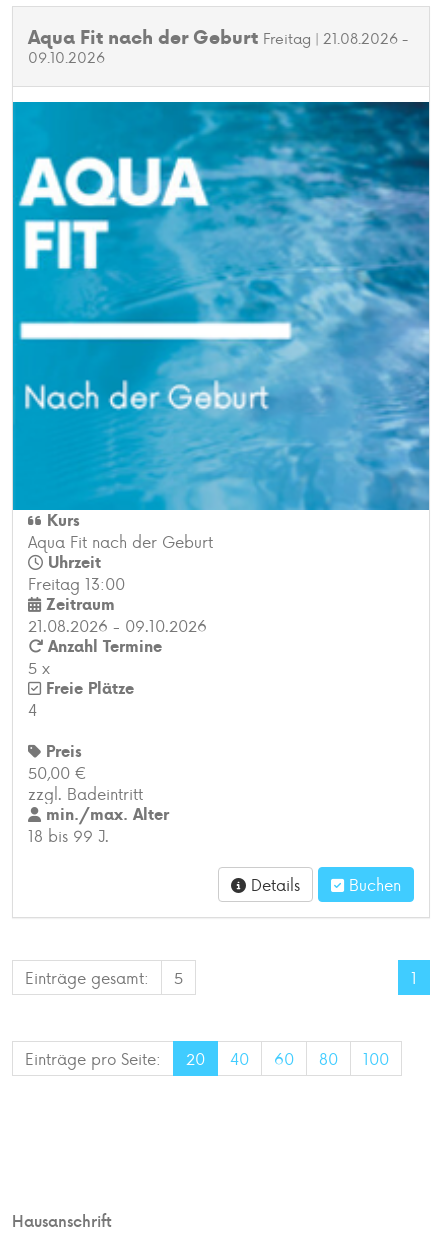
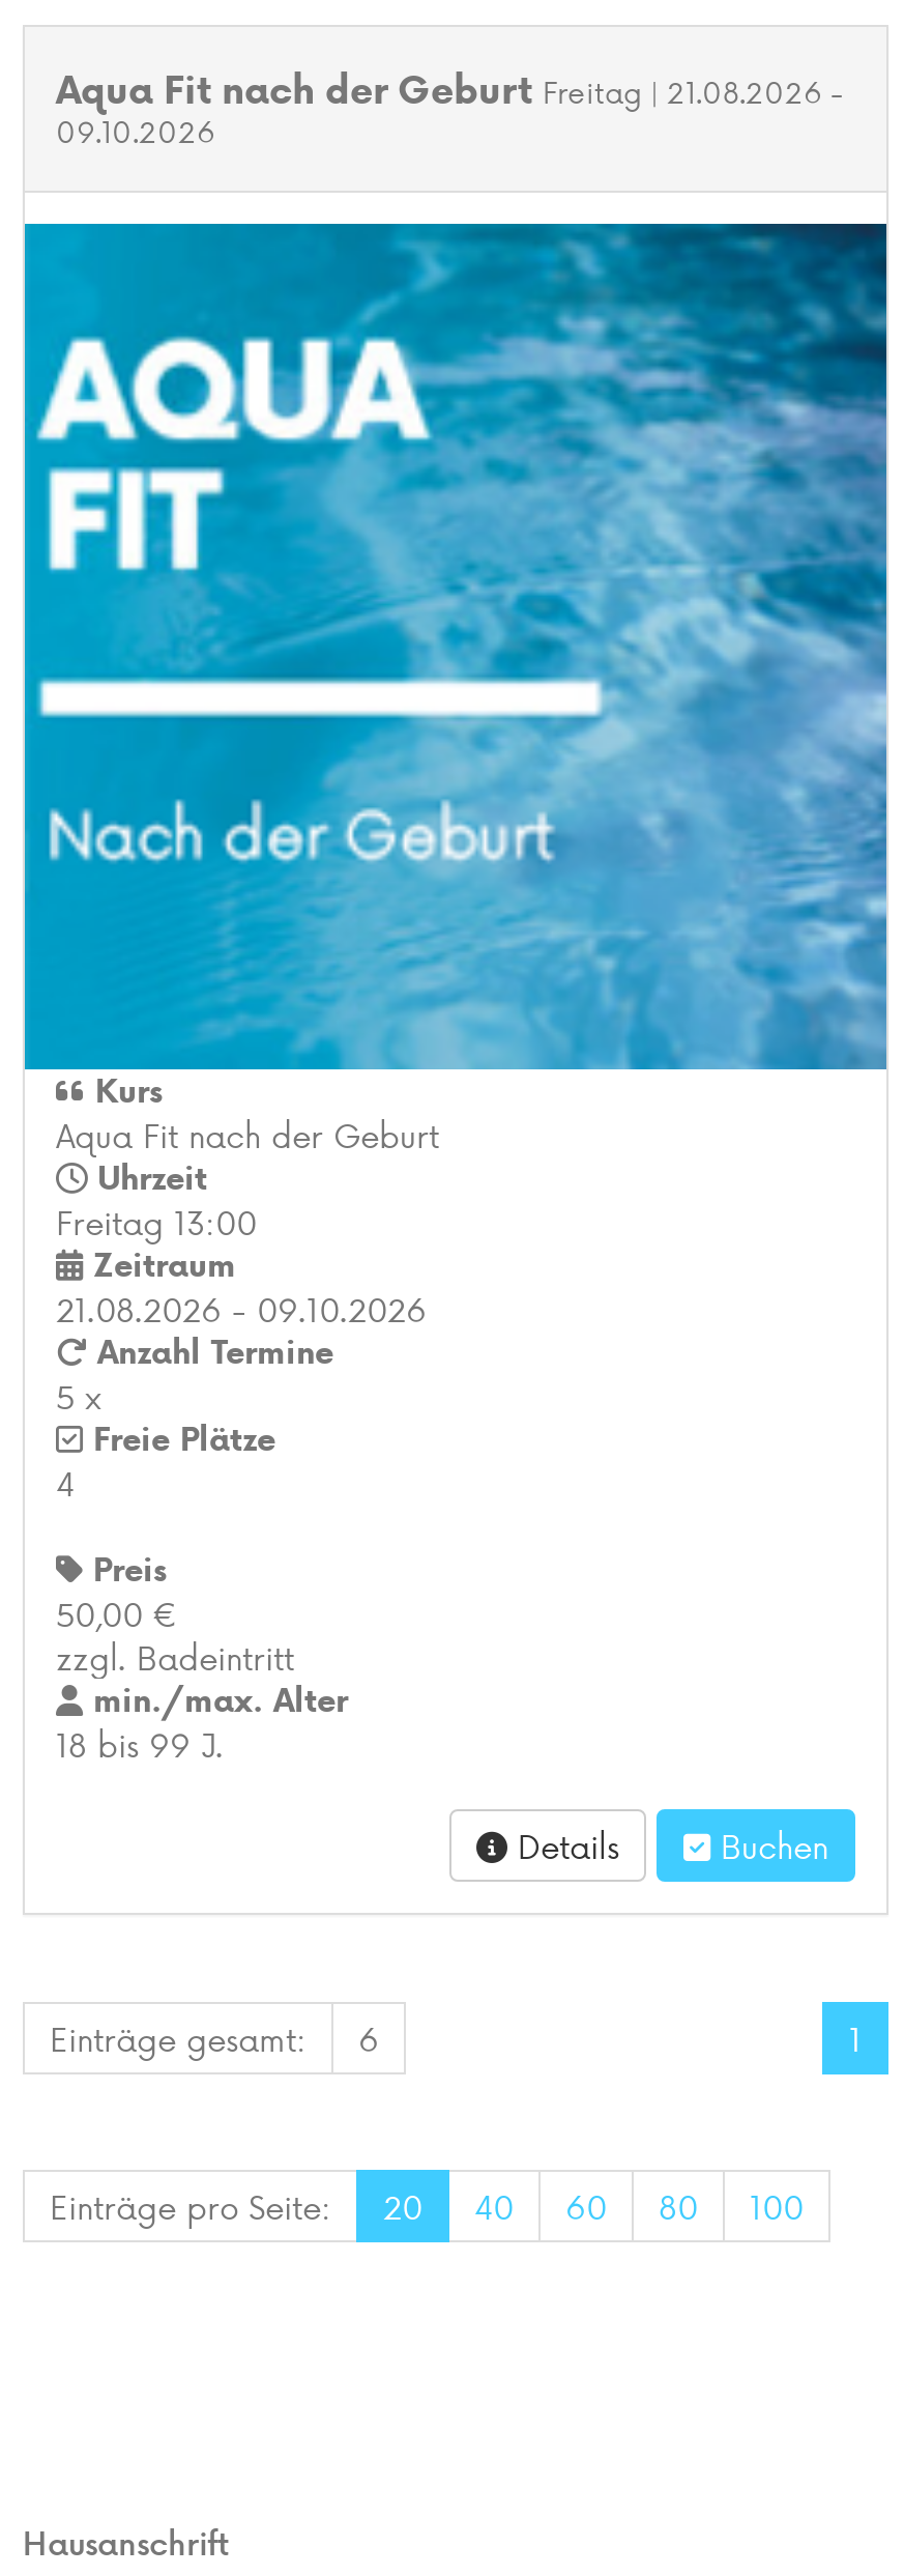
- Einträge gesamt: 5
+ Einträge gesamt: 6
